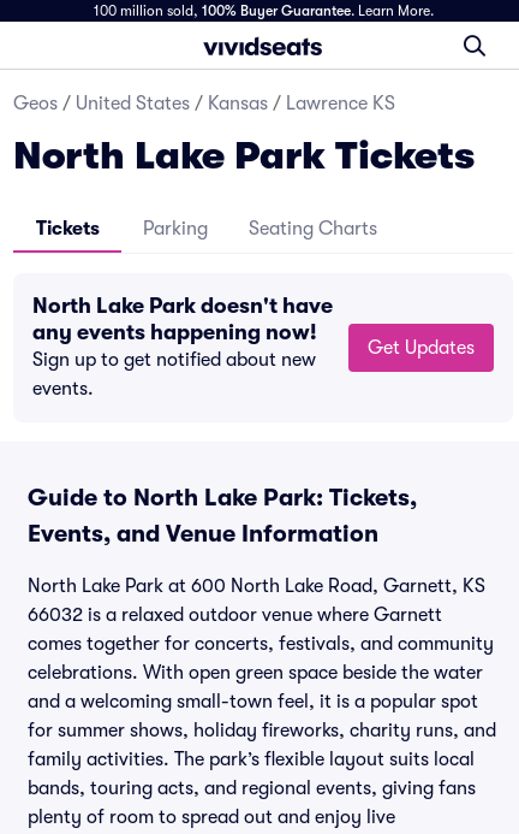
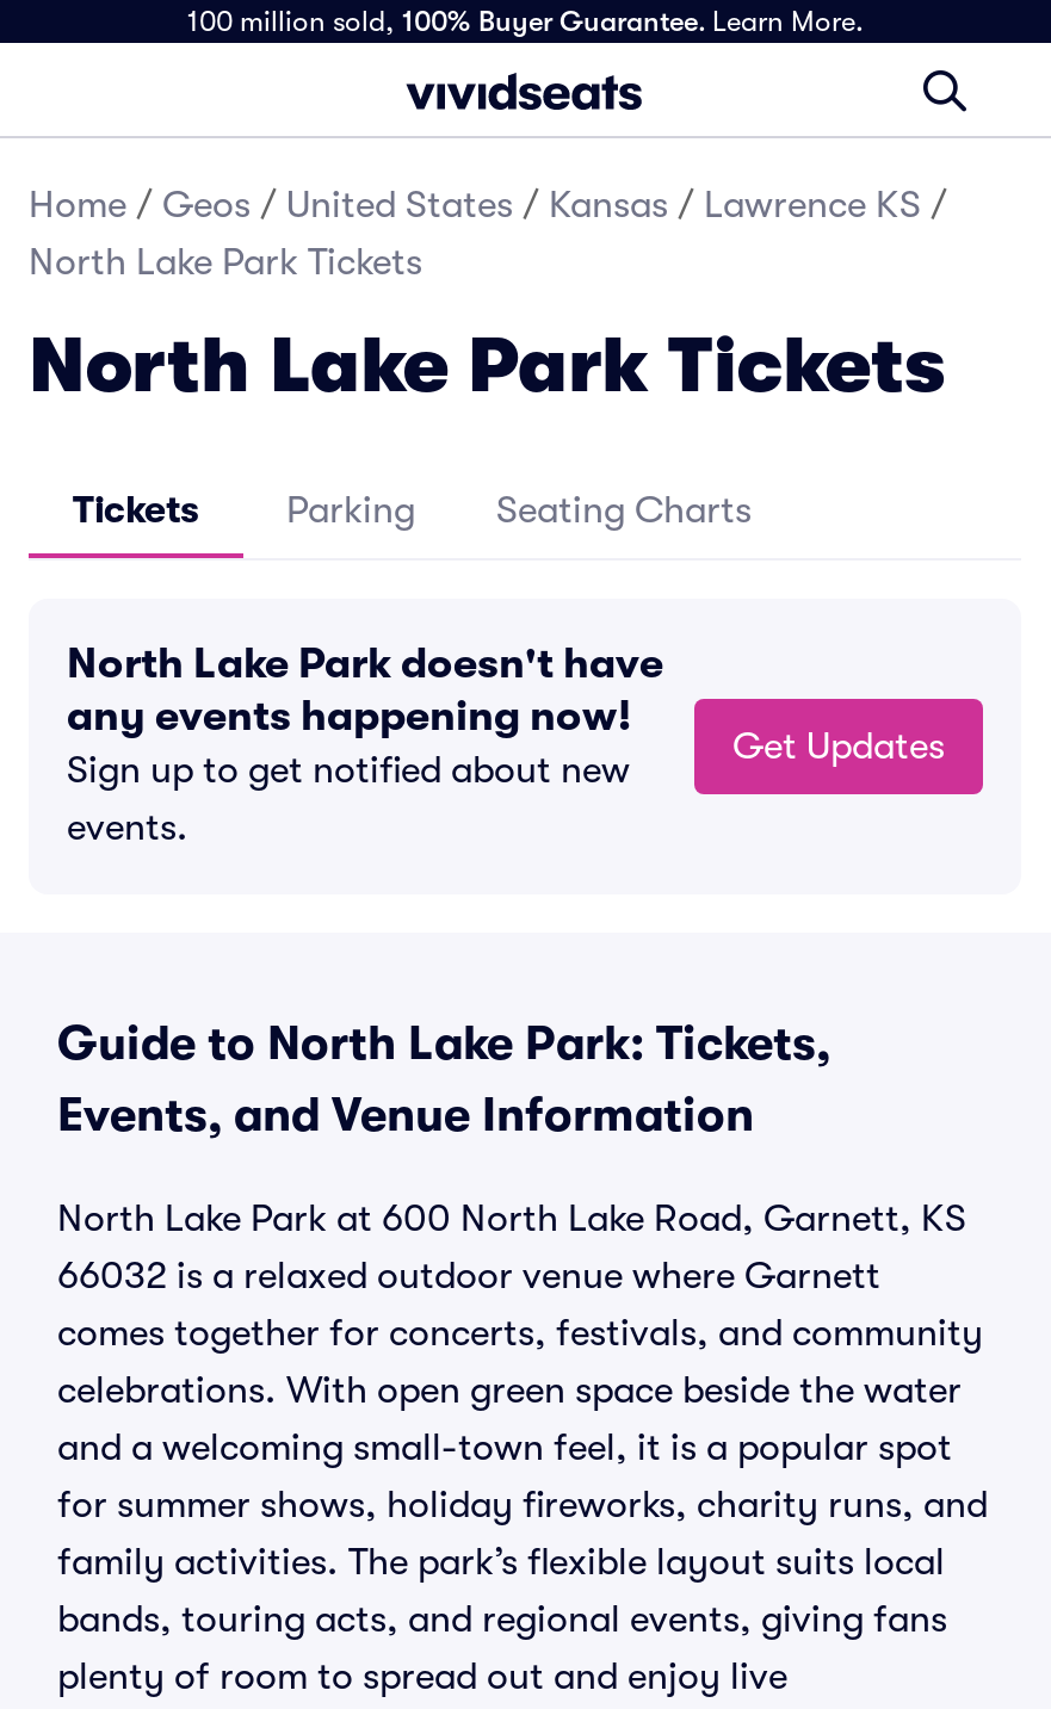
- Geos / United States / Kansas / Lawrence KS
+ Home / Geos / United States / Kansas / Lawrence KS /
+ North Lake Park Tickets
